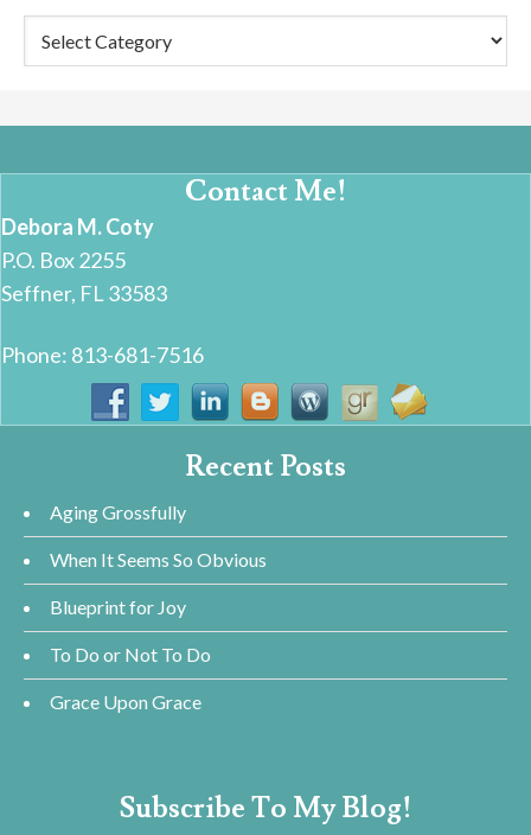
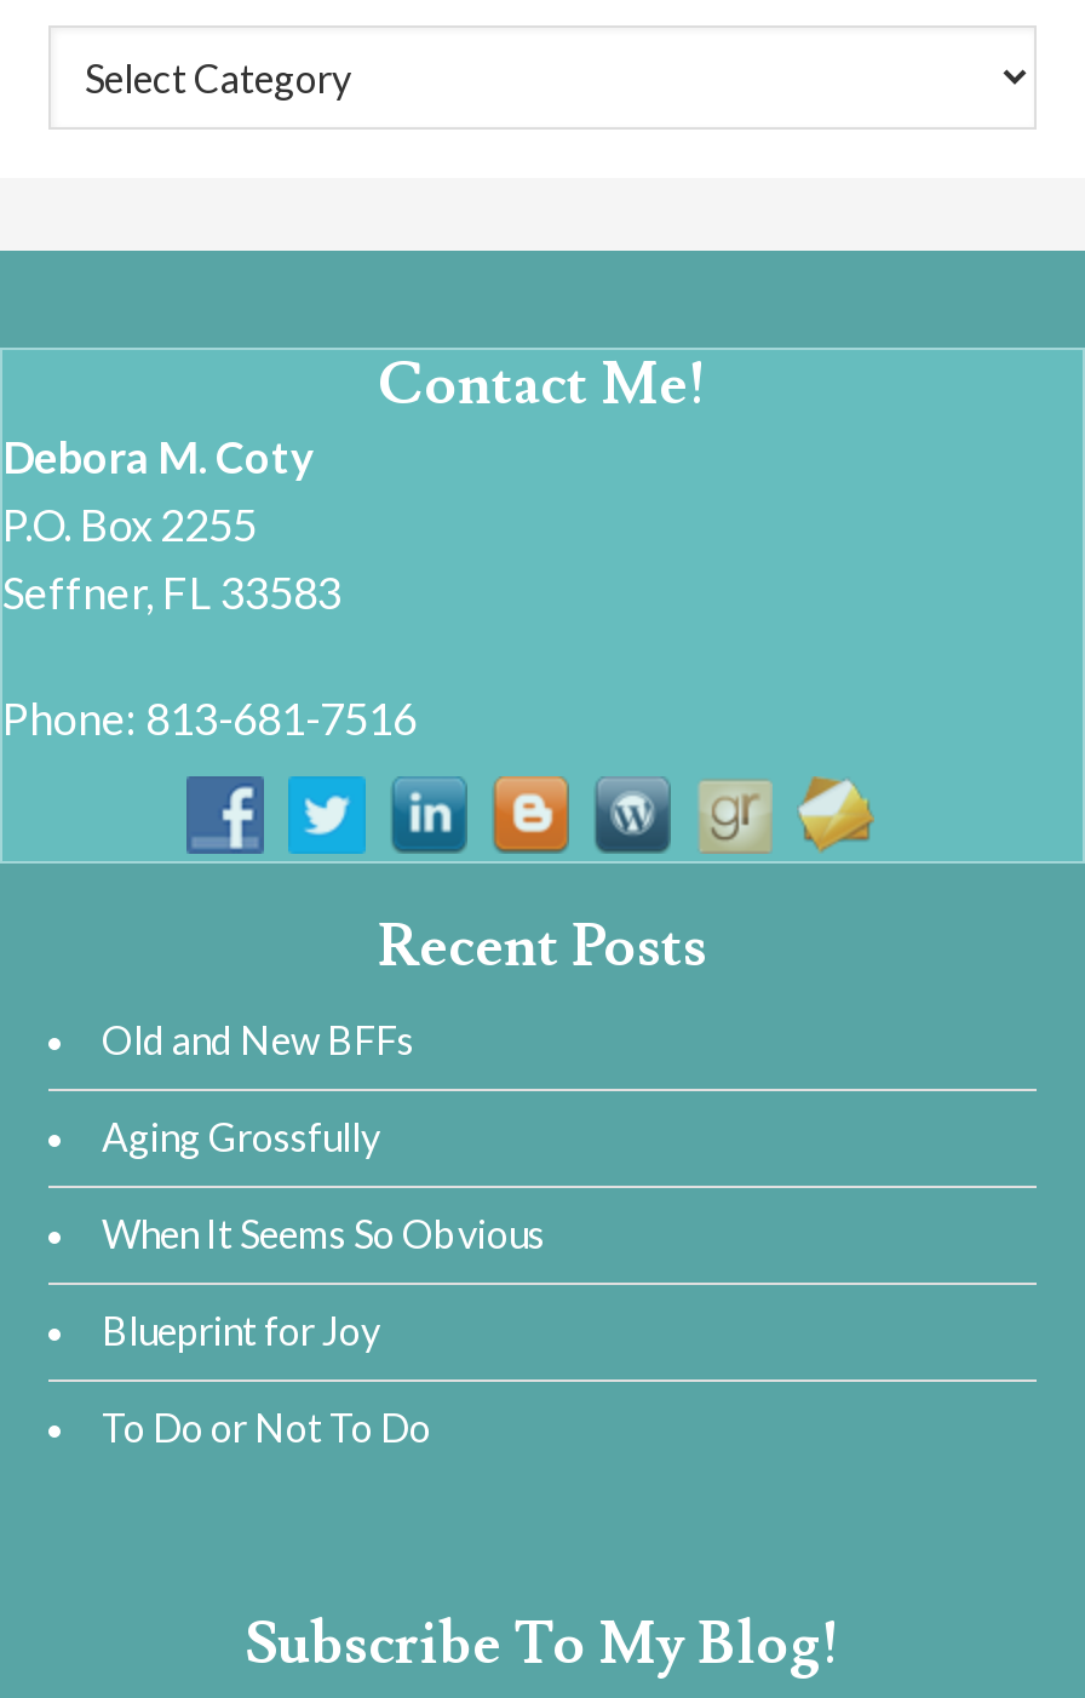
+ Old and New BFFs

moved down: Aging Grossfully | When It Seems So Obvious | Blueprint for Joy | To Do or Not To Do

- Grace Upon Grace
